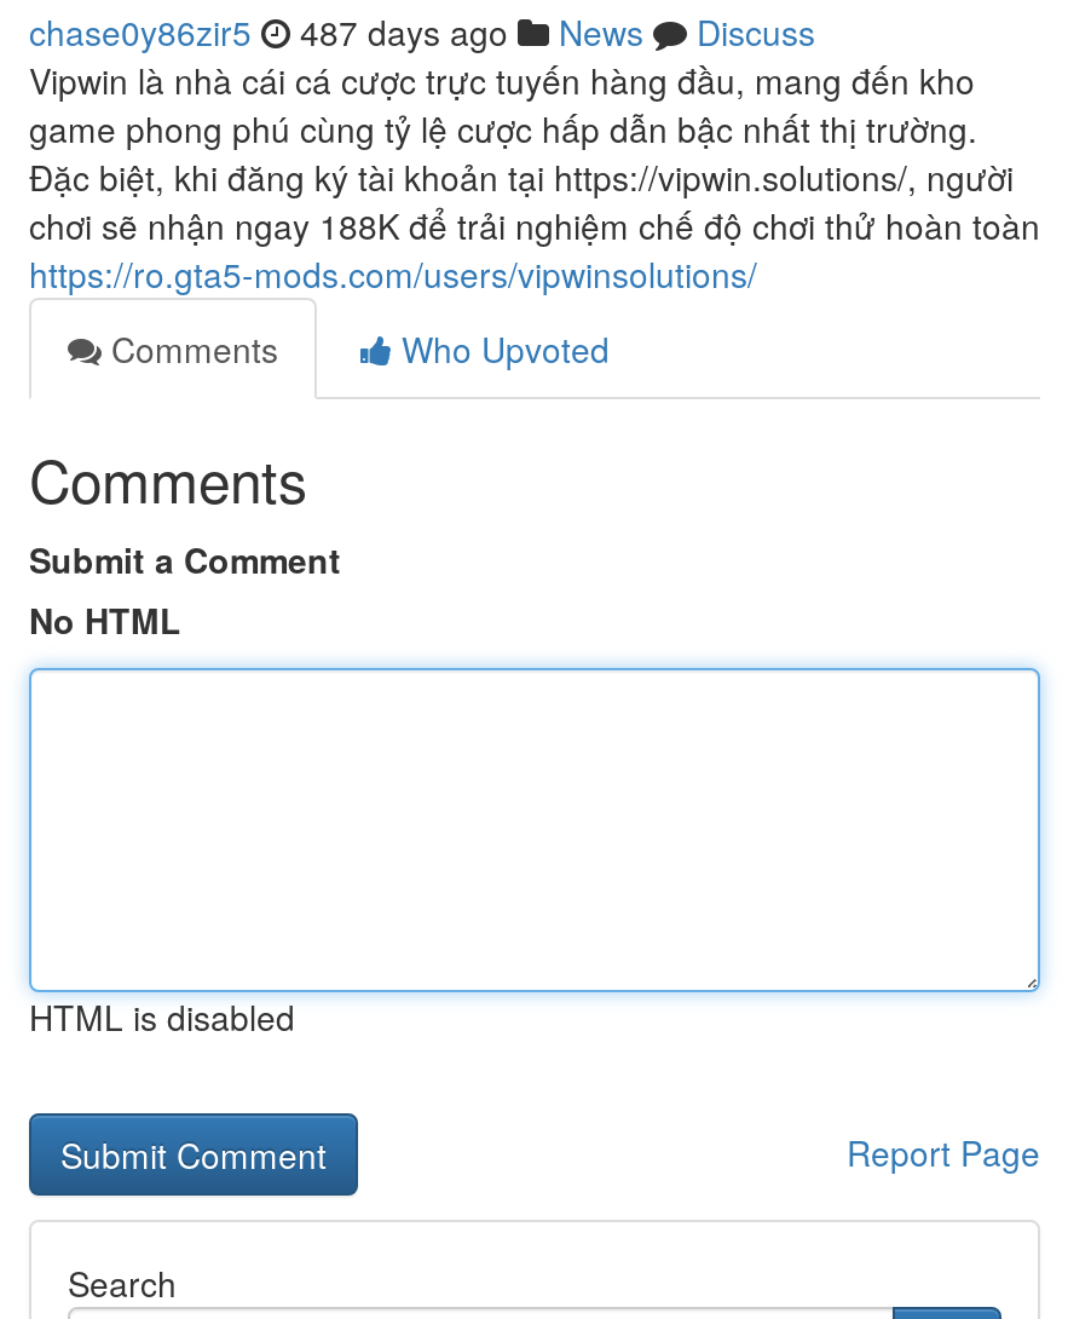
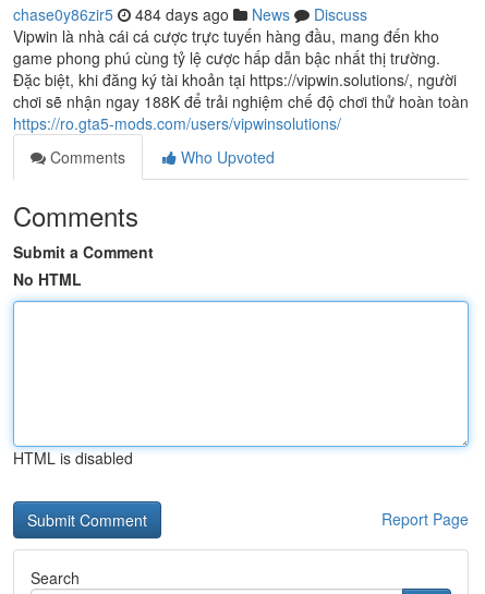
- chase0y86zir5 487 days ago News Discuss
+ chase0y86zir5 484 days ago News Discuss
